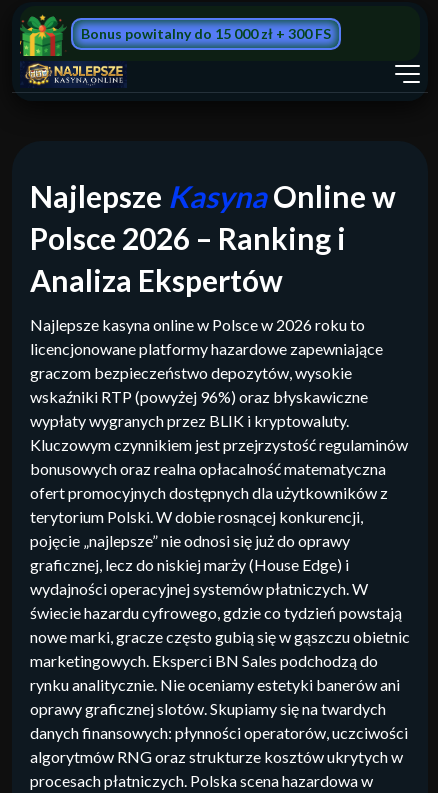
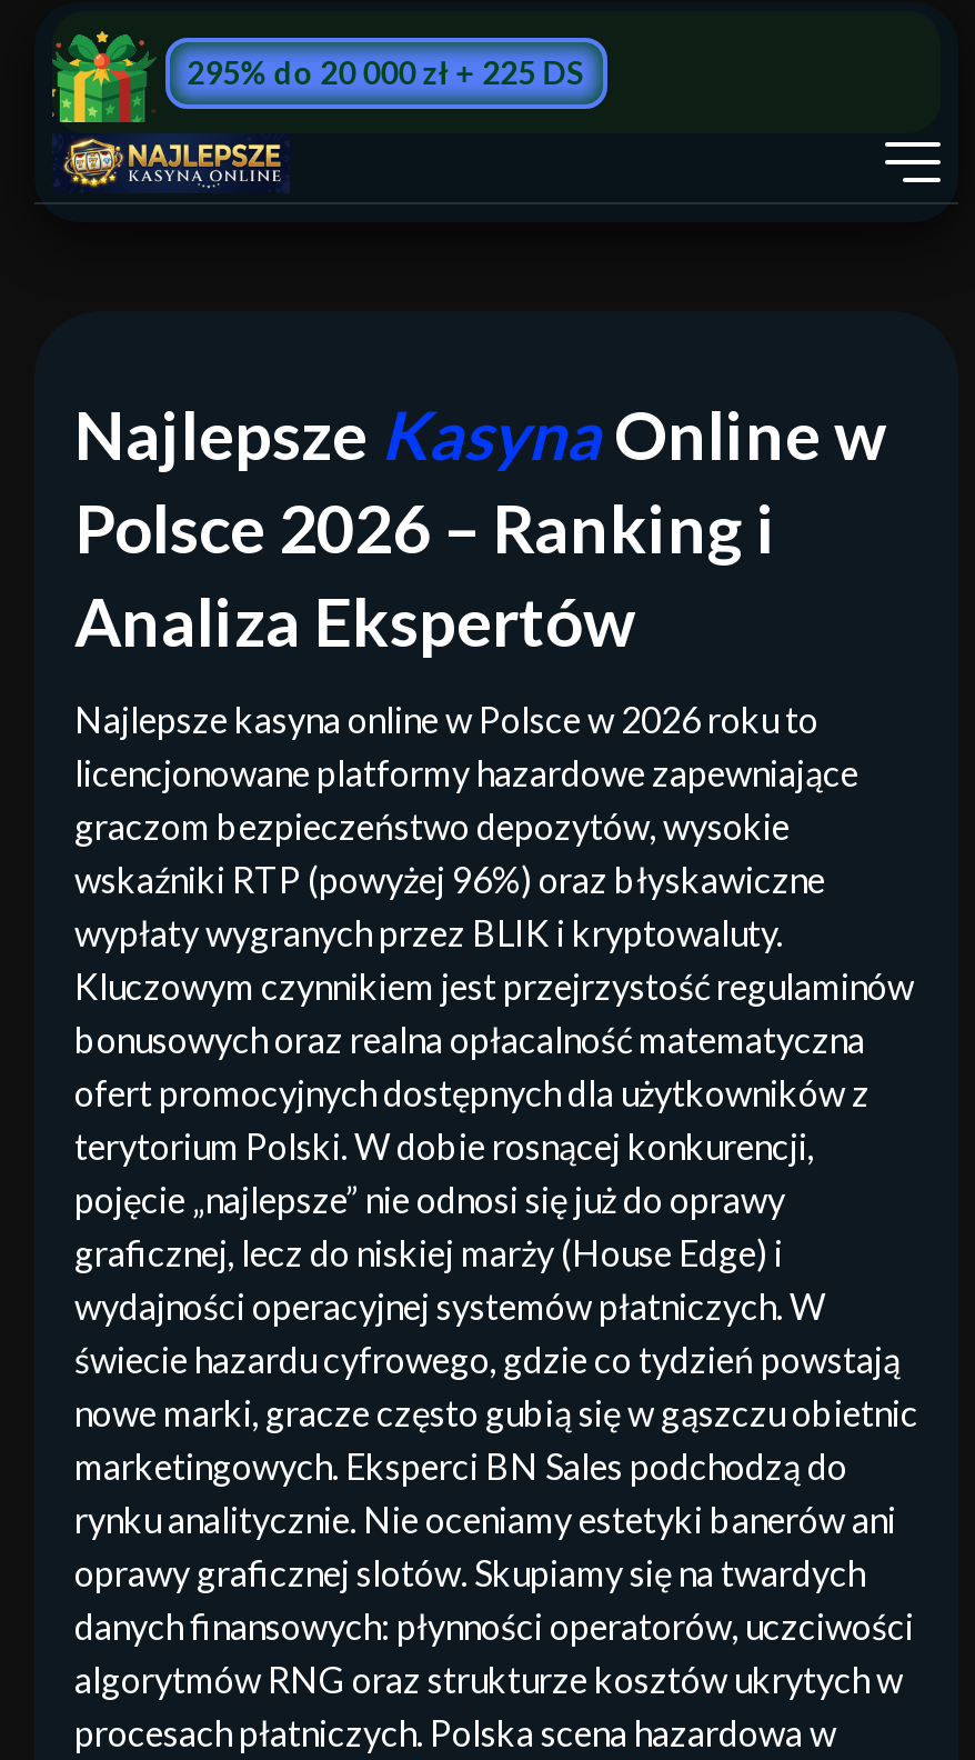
- Bonus powitalny do 15 000 zł + 300 FS
+ 295% do 20 000 zł + 225 DS
